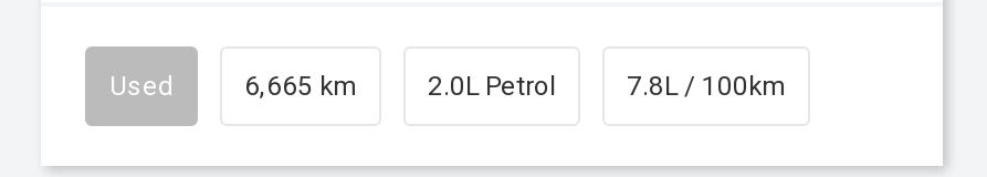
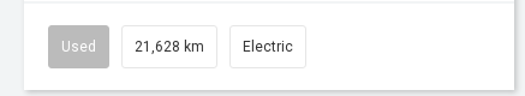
- 6,665 km
- 2.0L Petrol
- 7.8L / 100km
+ 21,628 km
+ Electric
